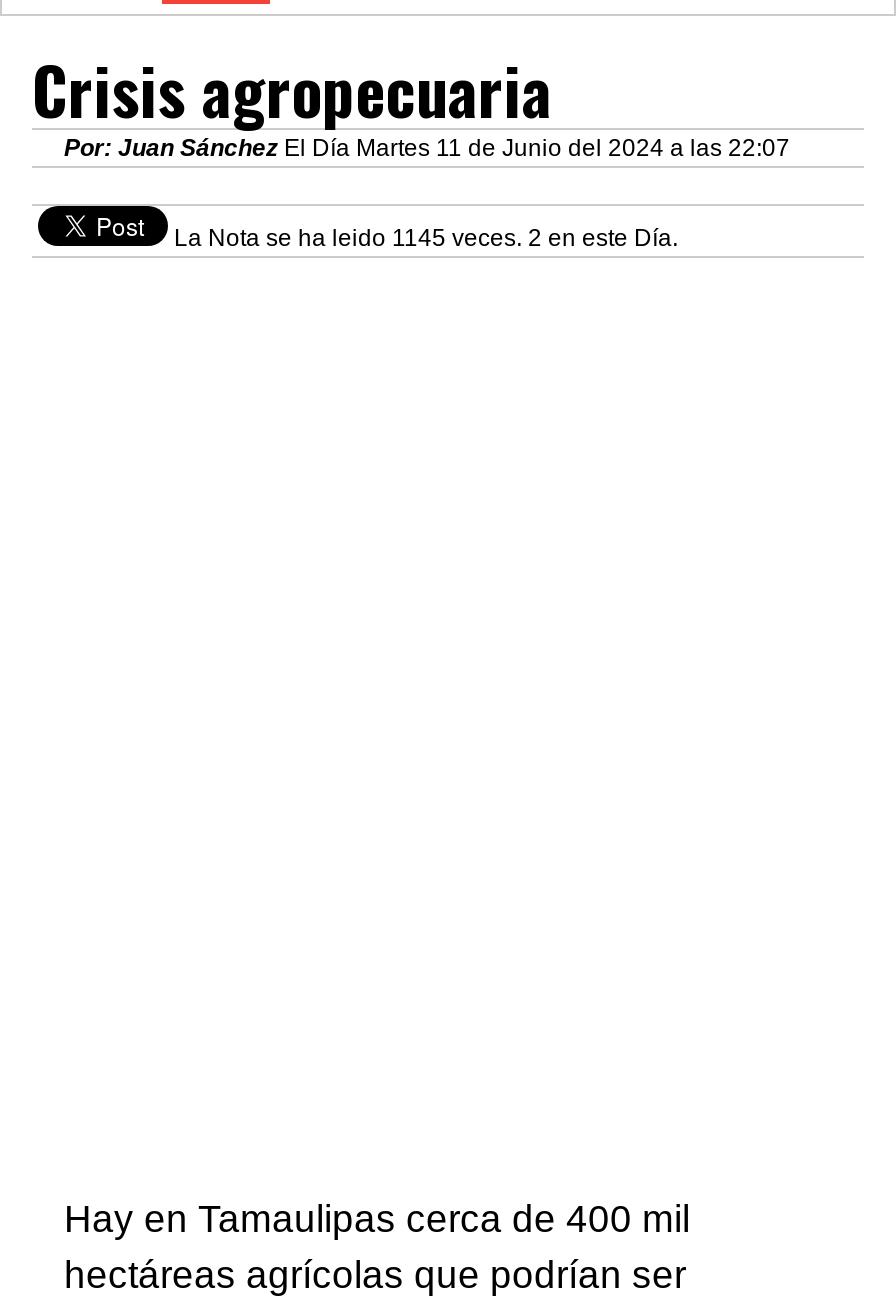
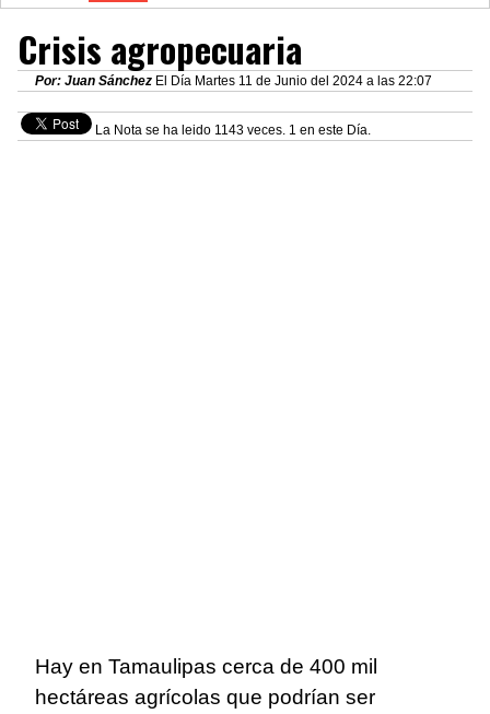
- La Nota se ha leido 1145 veces. 2 en este Día.
+ La Nota se ha leido 1143 veces. 1 en este Día.
